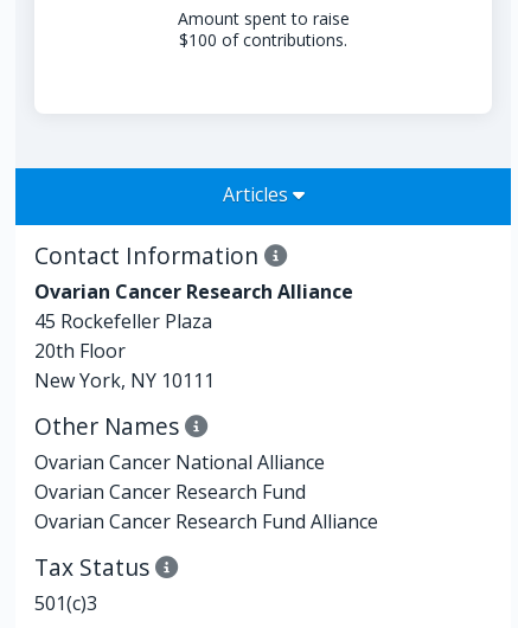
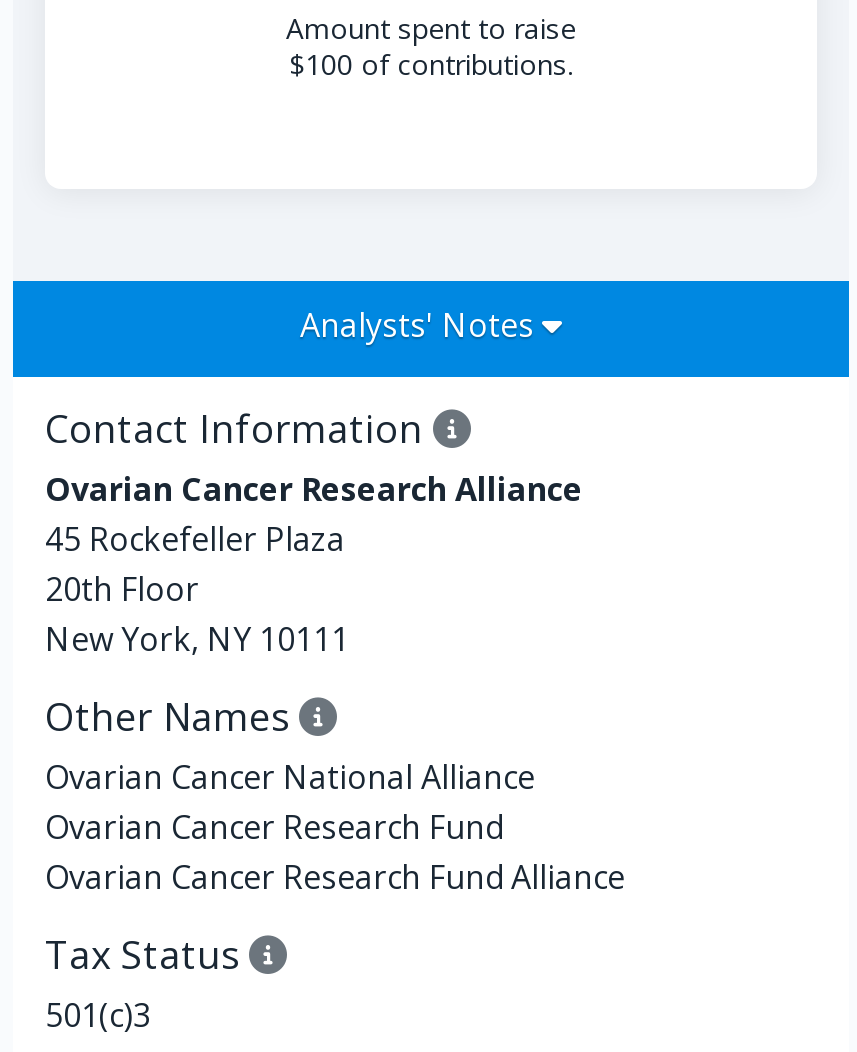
- Articles
+ Analysts' Notes
